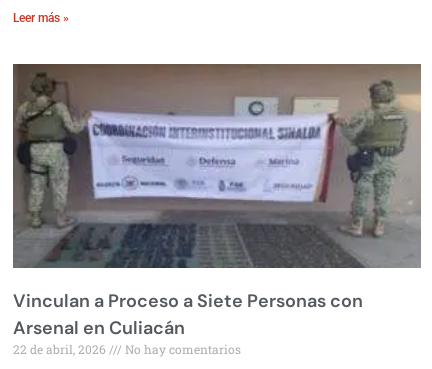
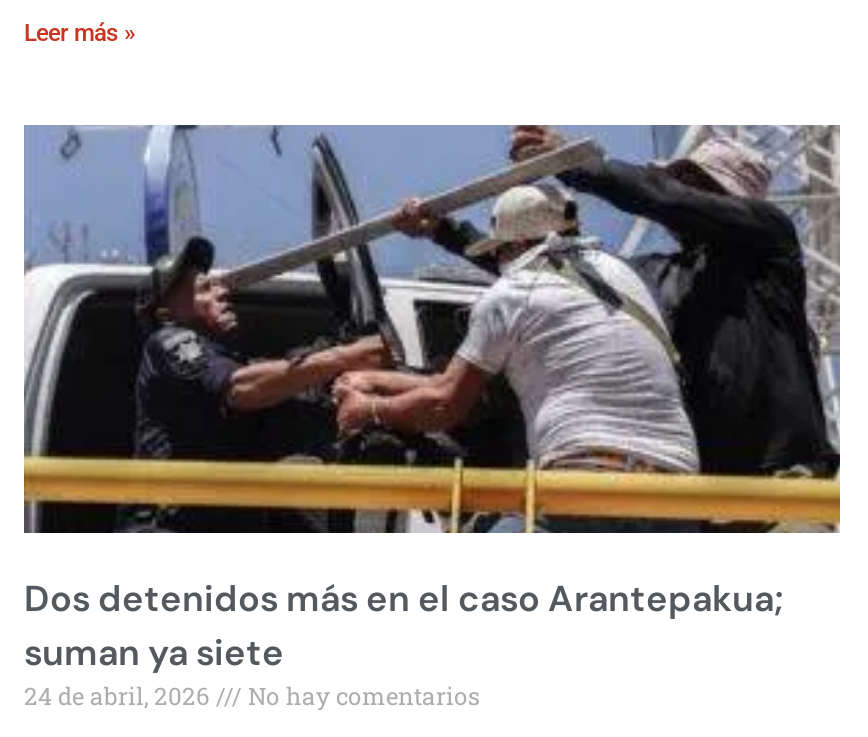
- [image]
- Vinculan a Proceso a Siete Personas con
- Arsenal en Culiacán
- 22 de abril, 2026
+ [image]
+ Dos detenidos más en el caso Arantepakua;
+ suman ya siete
+ 24 de abril, 2026
